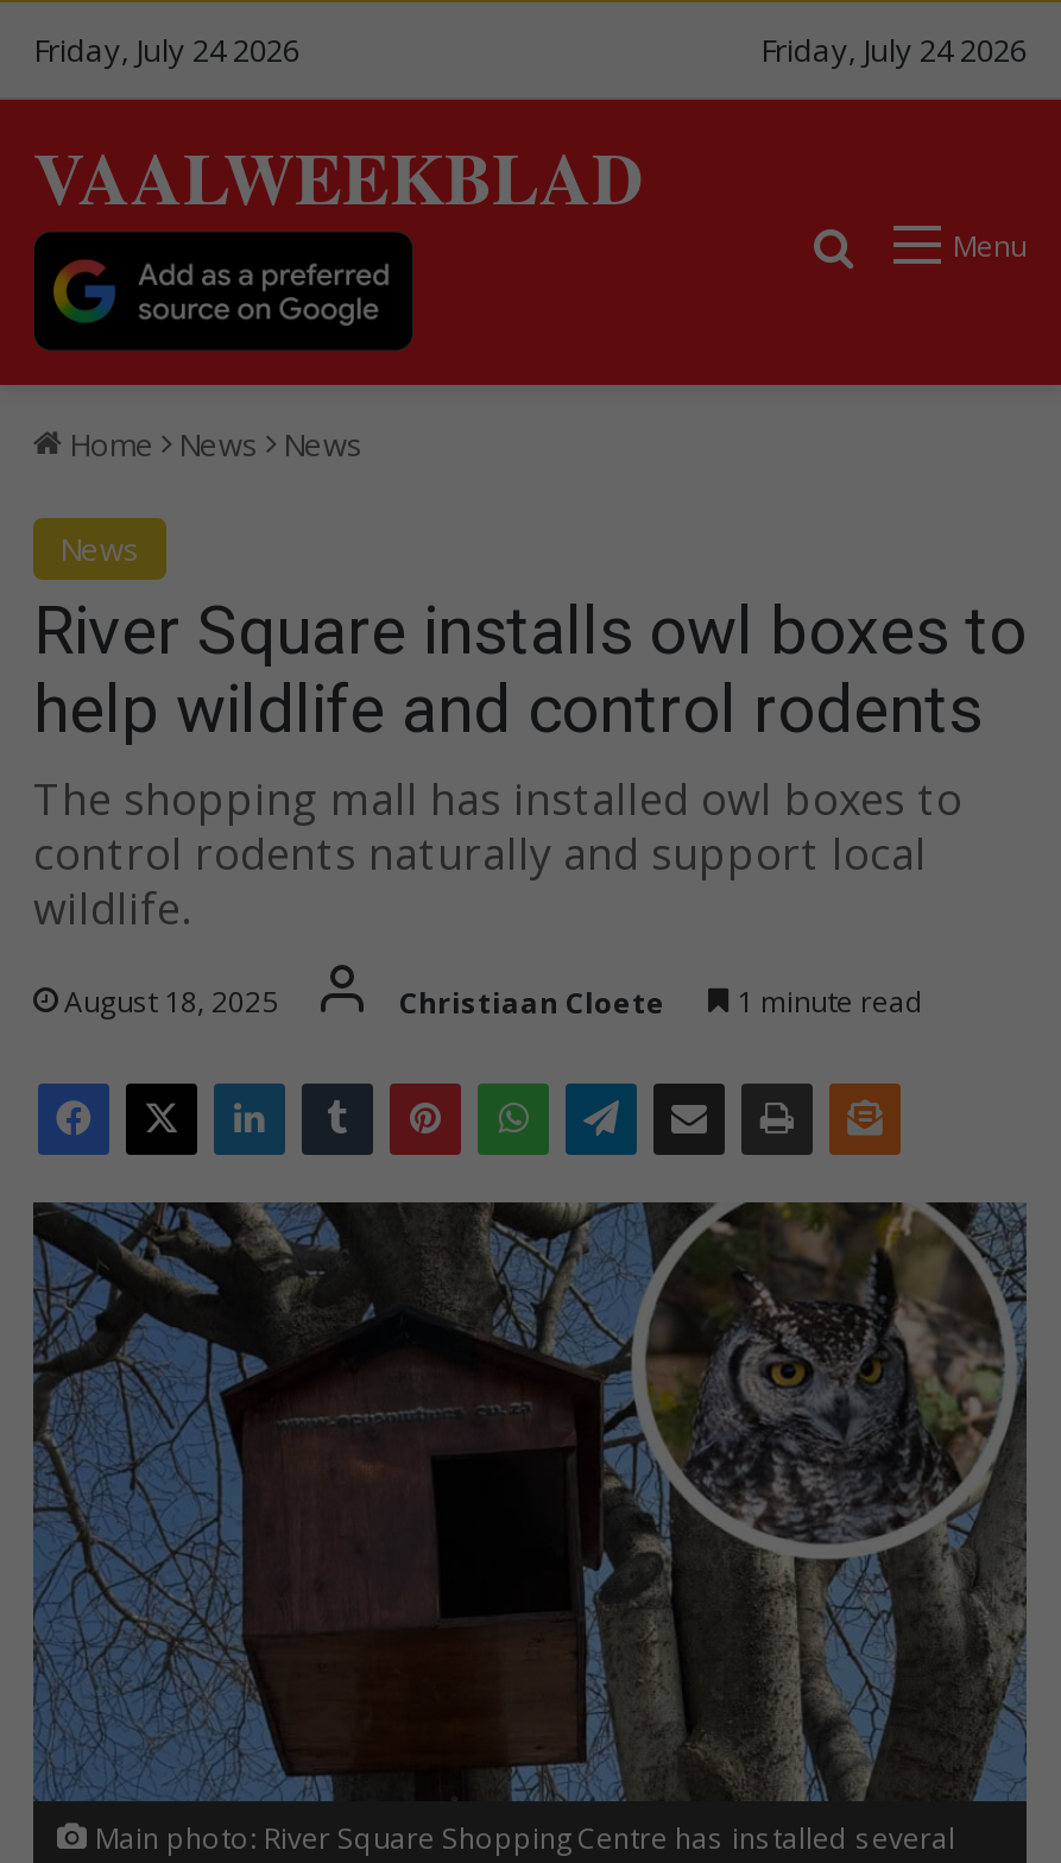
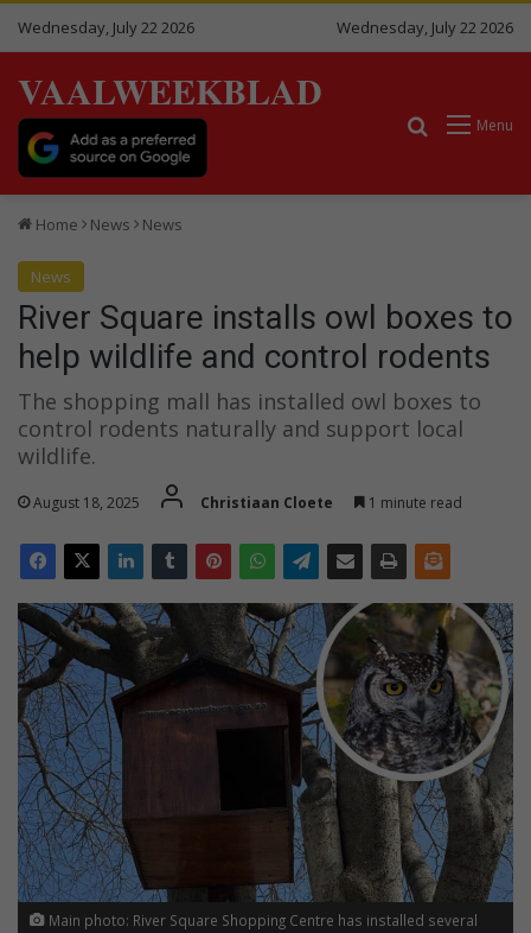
- Friday, July 24 2026
+ Wednesday, July 22 2026

- Friday, July 24 2026
+ Wednesday, July 22 2026
